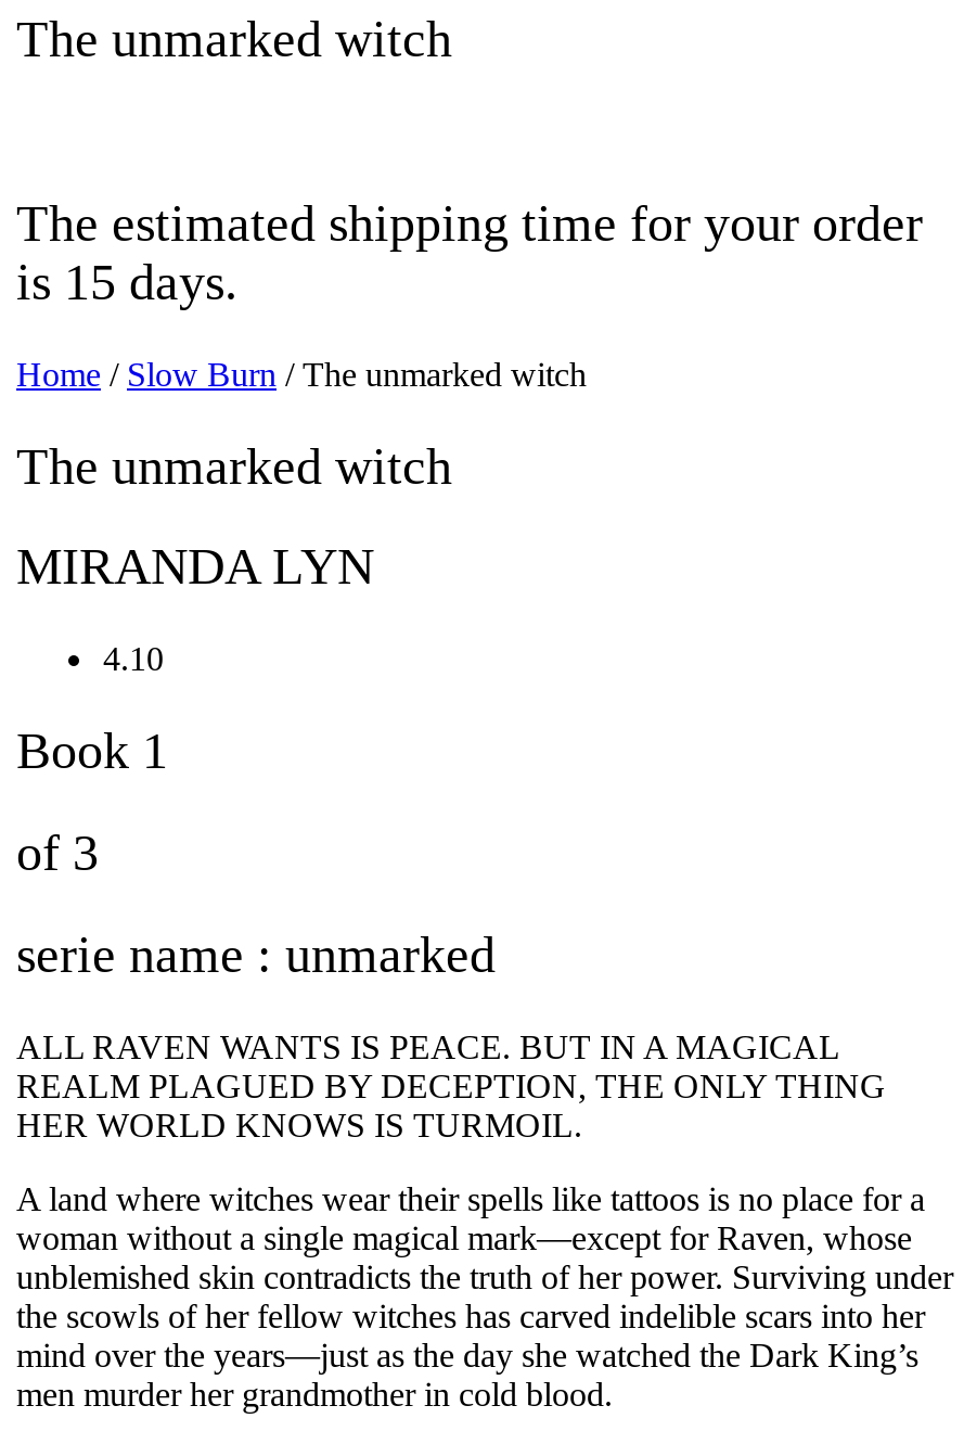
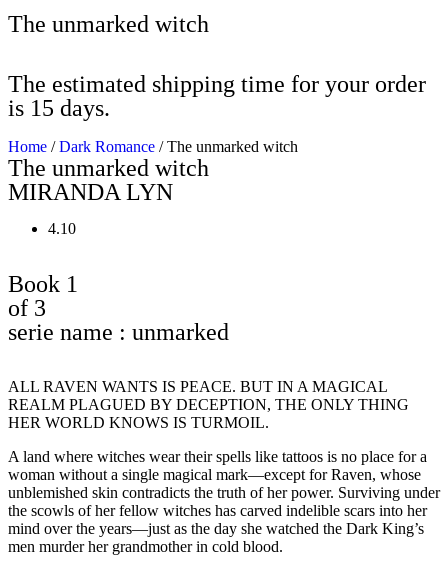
- Home / Slow Burn / The unmarked witch
+ Home / Dark Romance / The unmarked witch
